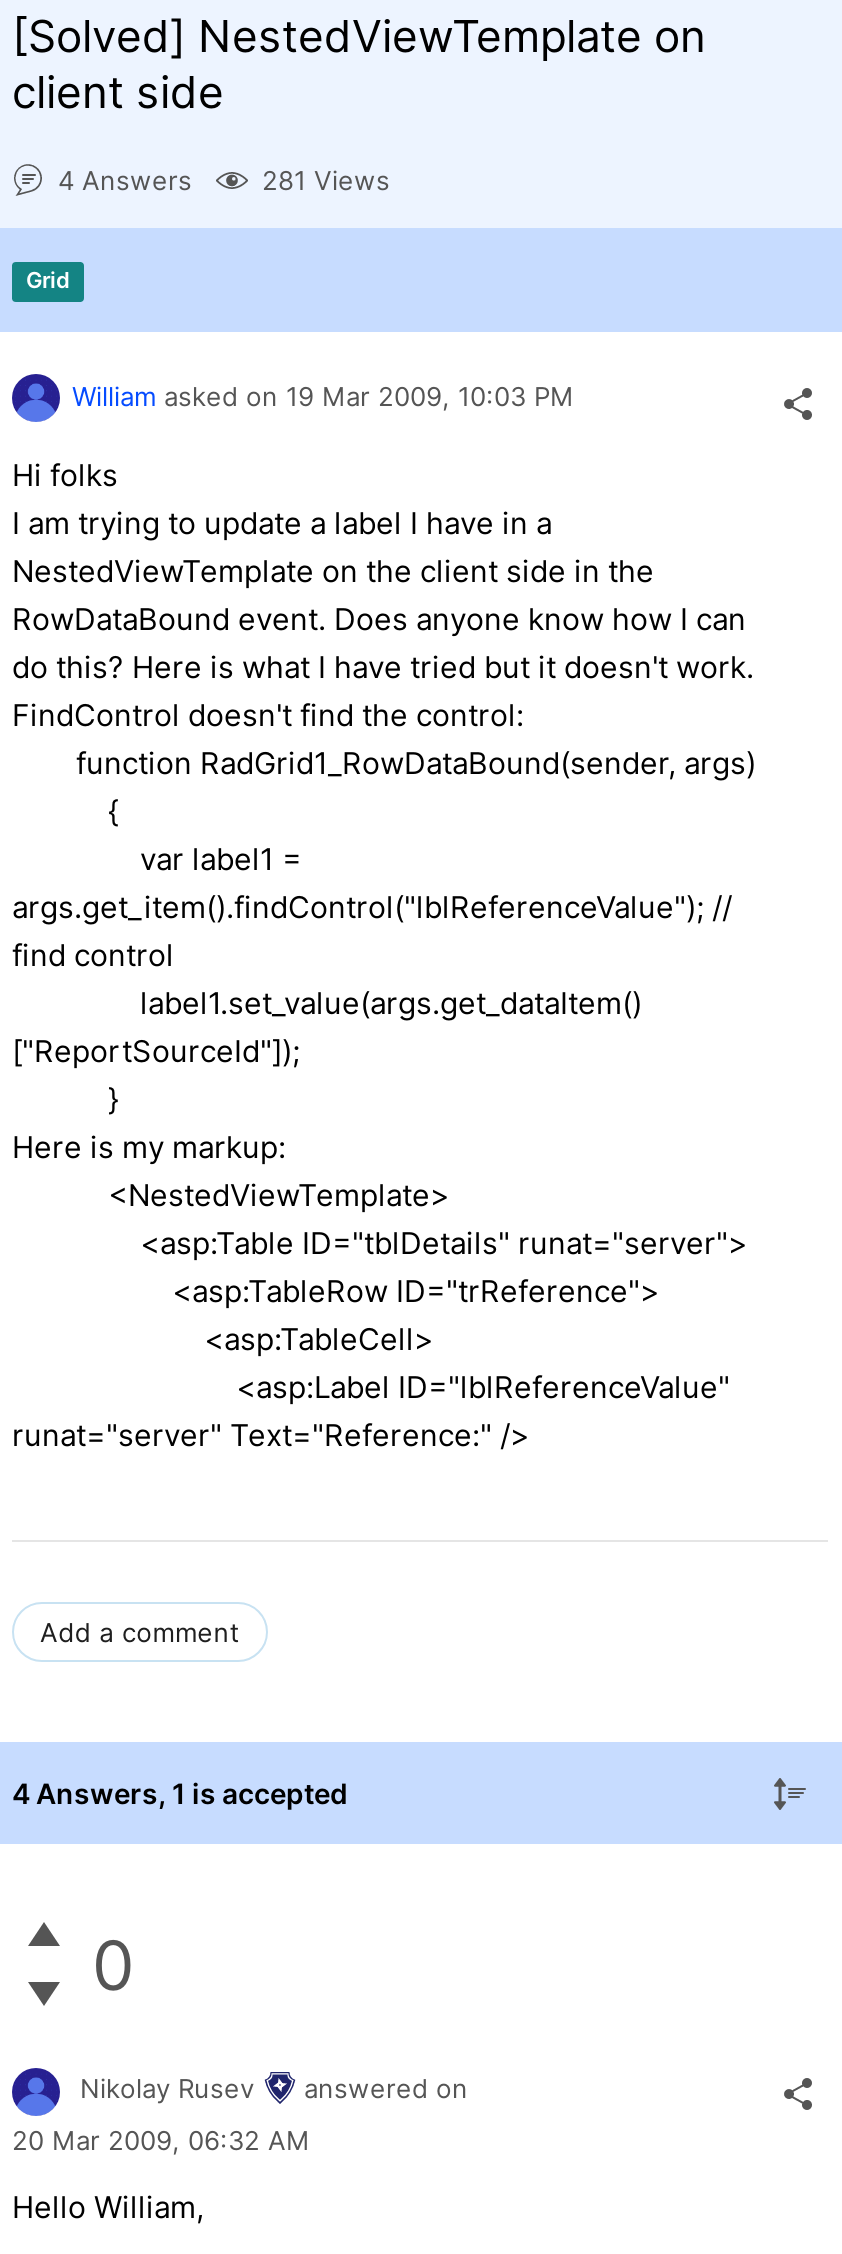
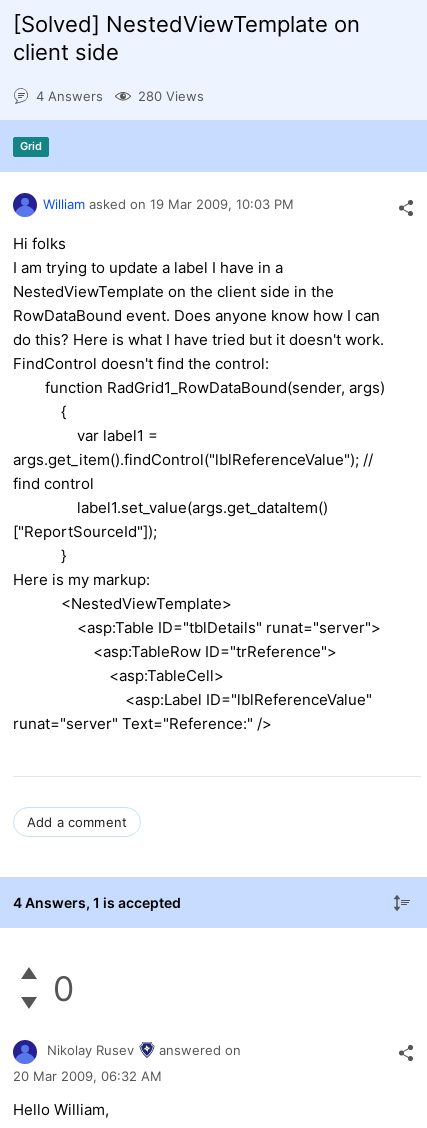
- 281 Views
+ 280 Views
